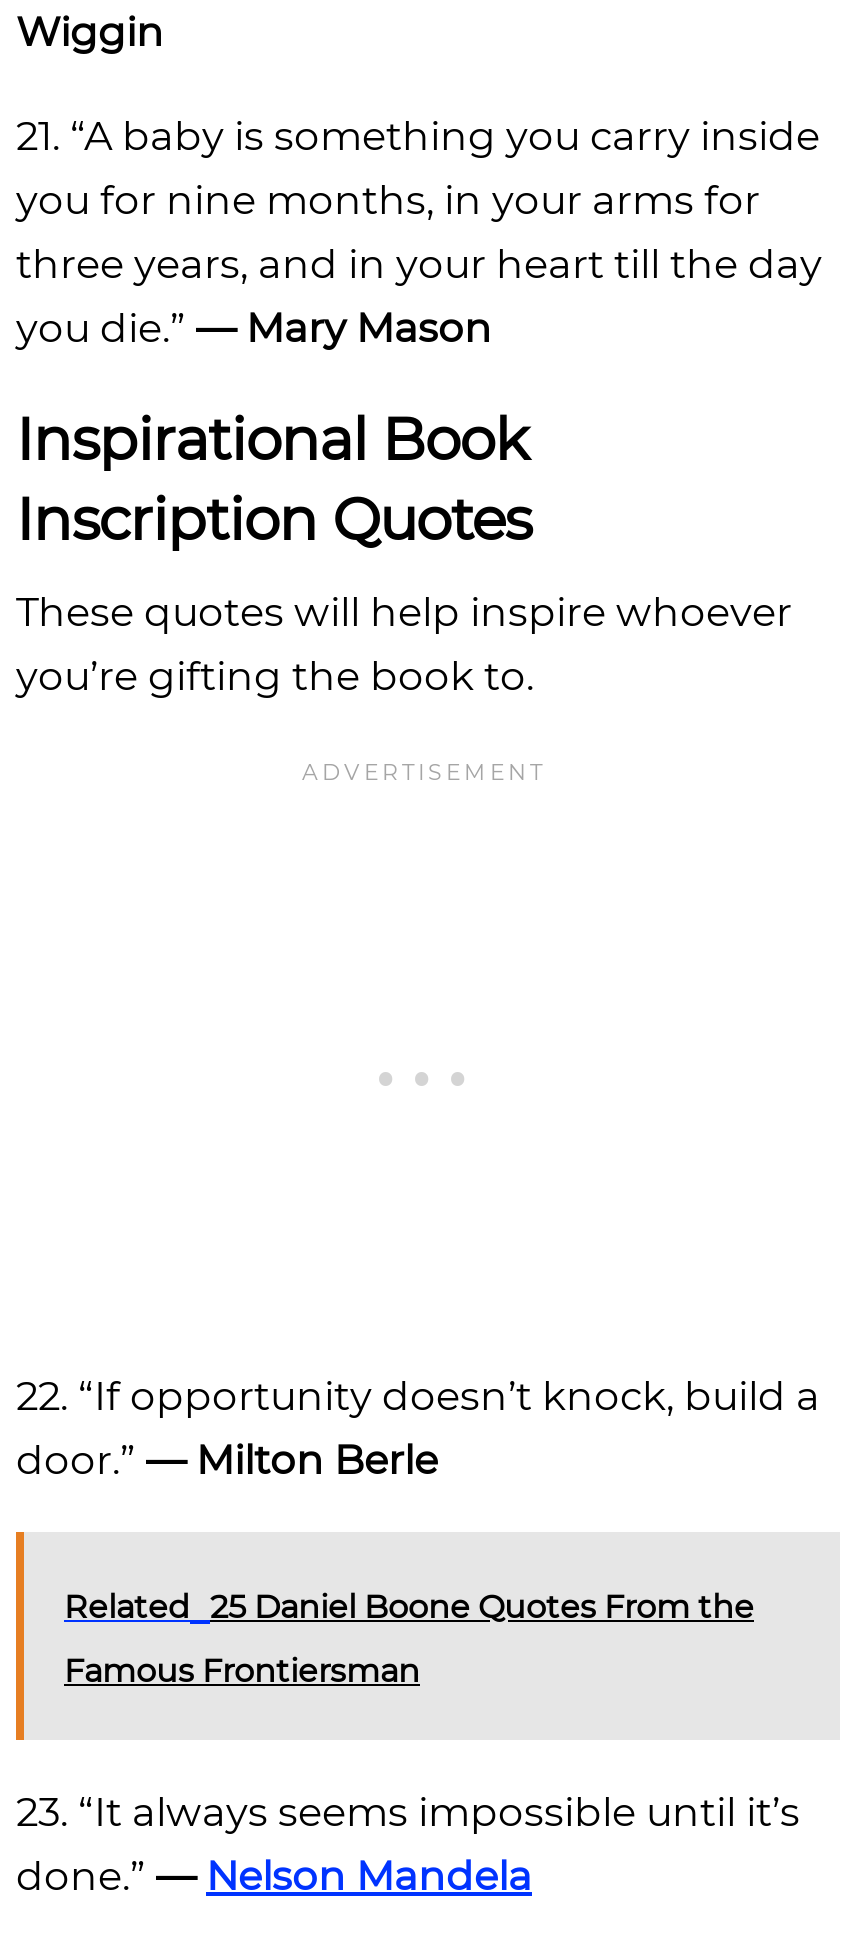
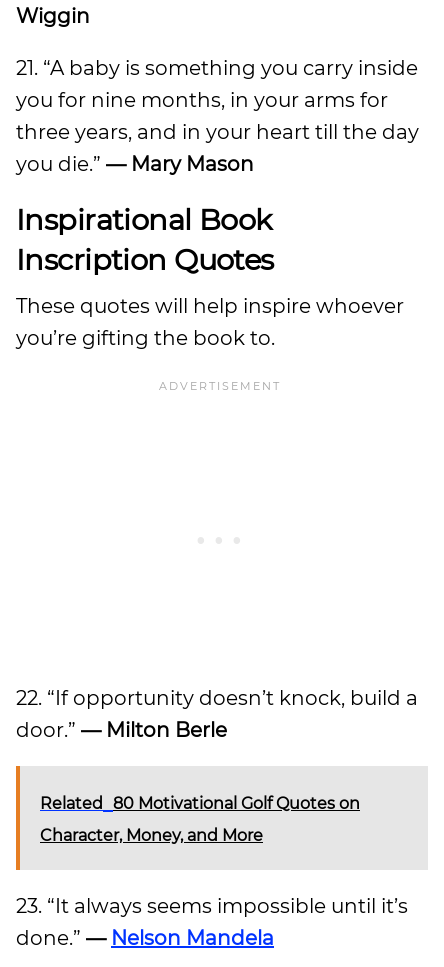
- Related 25 Daniel Boone Quotes From the
+ Related 80 Motivational Golf Quotes on

- Famous Frontiersman
+ Character, Money, and More
